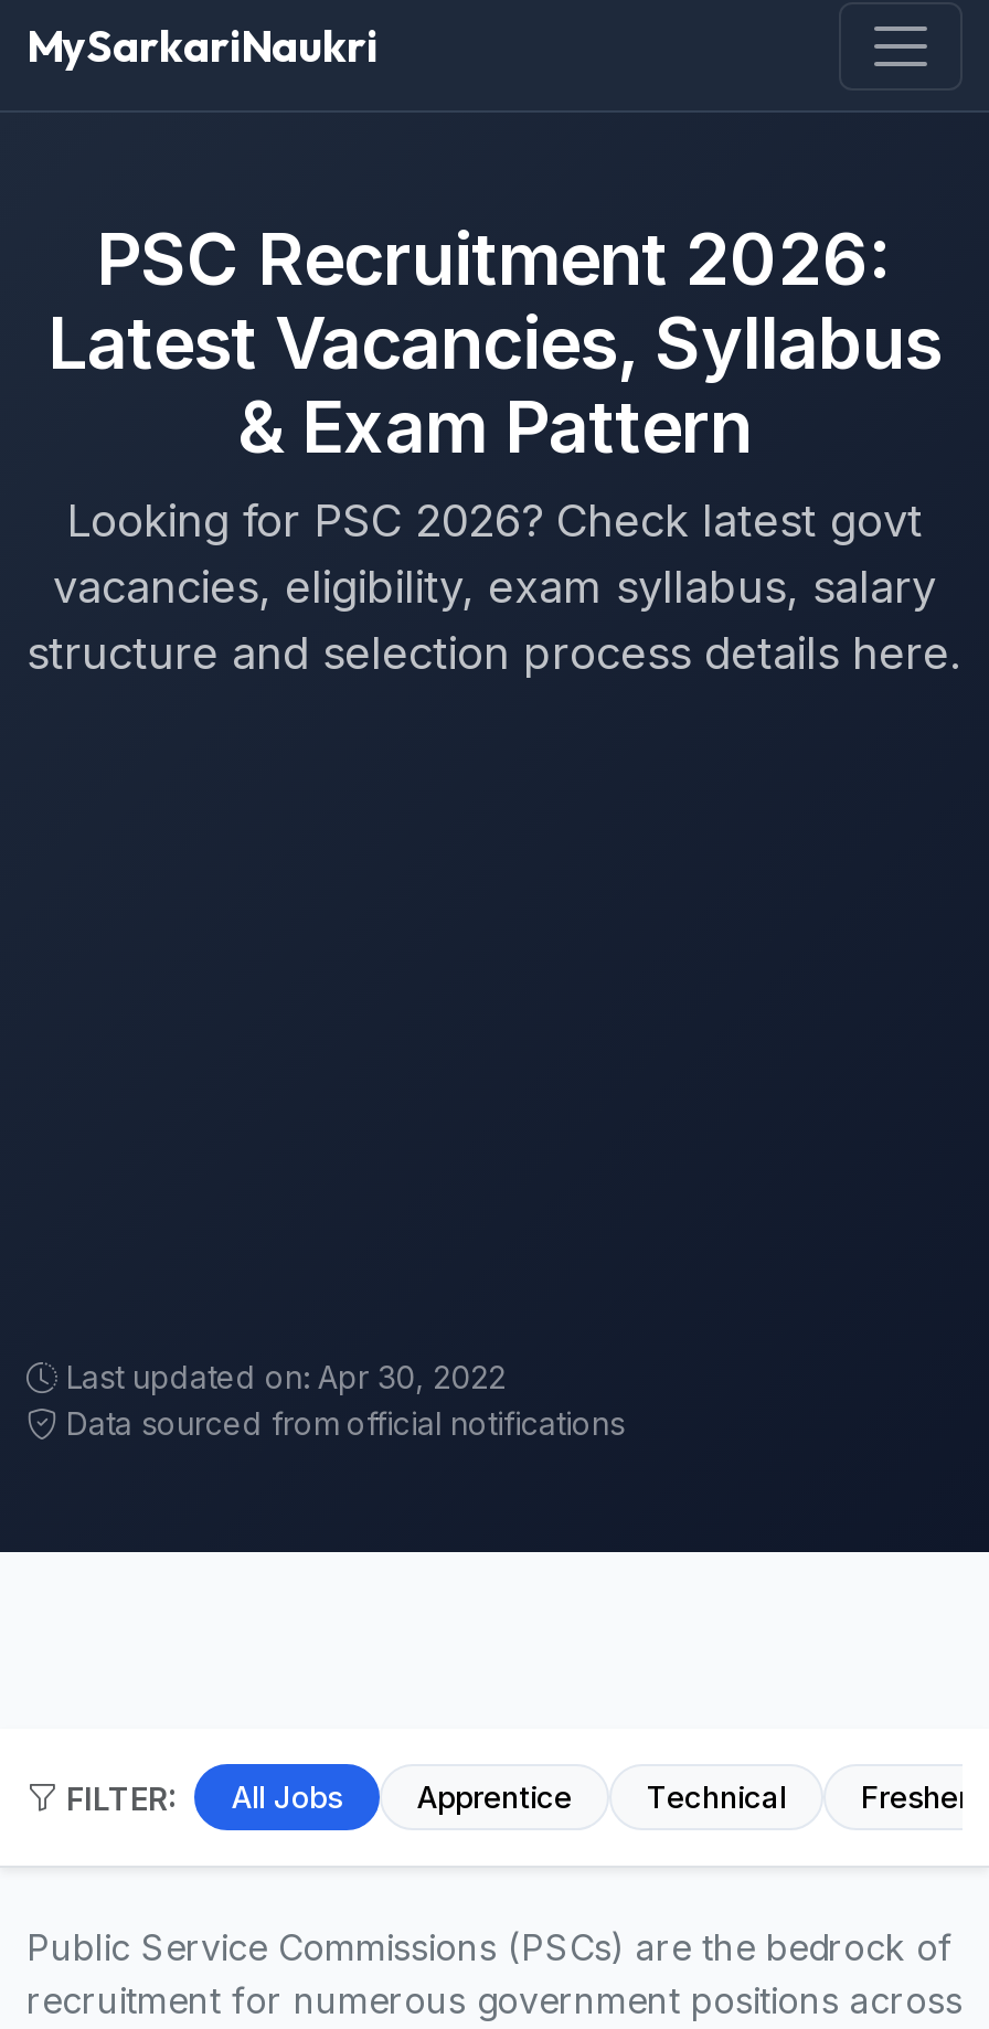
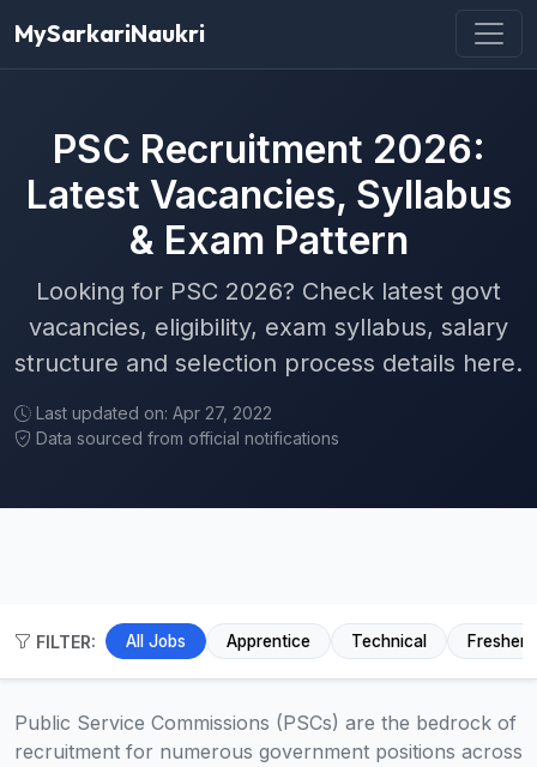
- Last updated on: Apr 30, 2022
+ Last updated on: Apr 27, 2022
